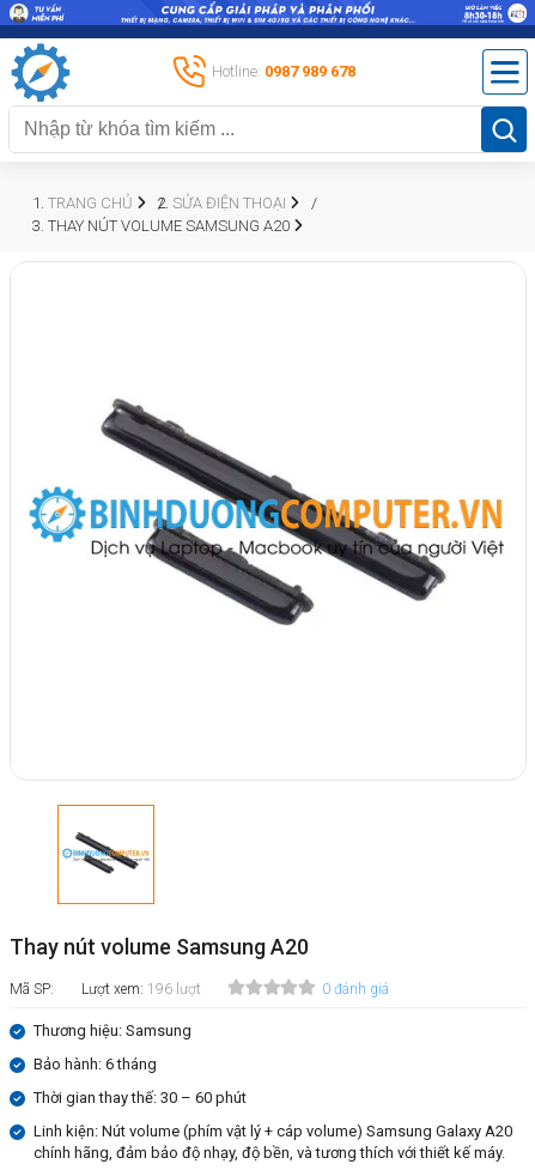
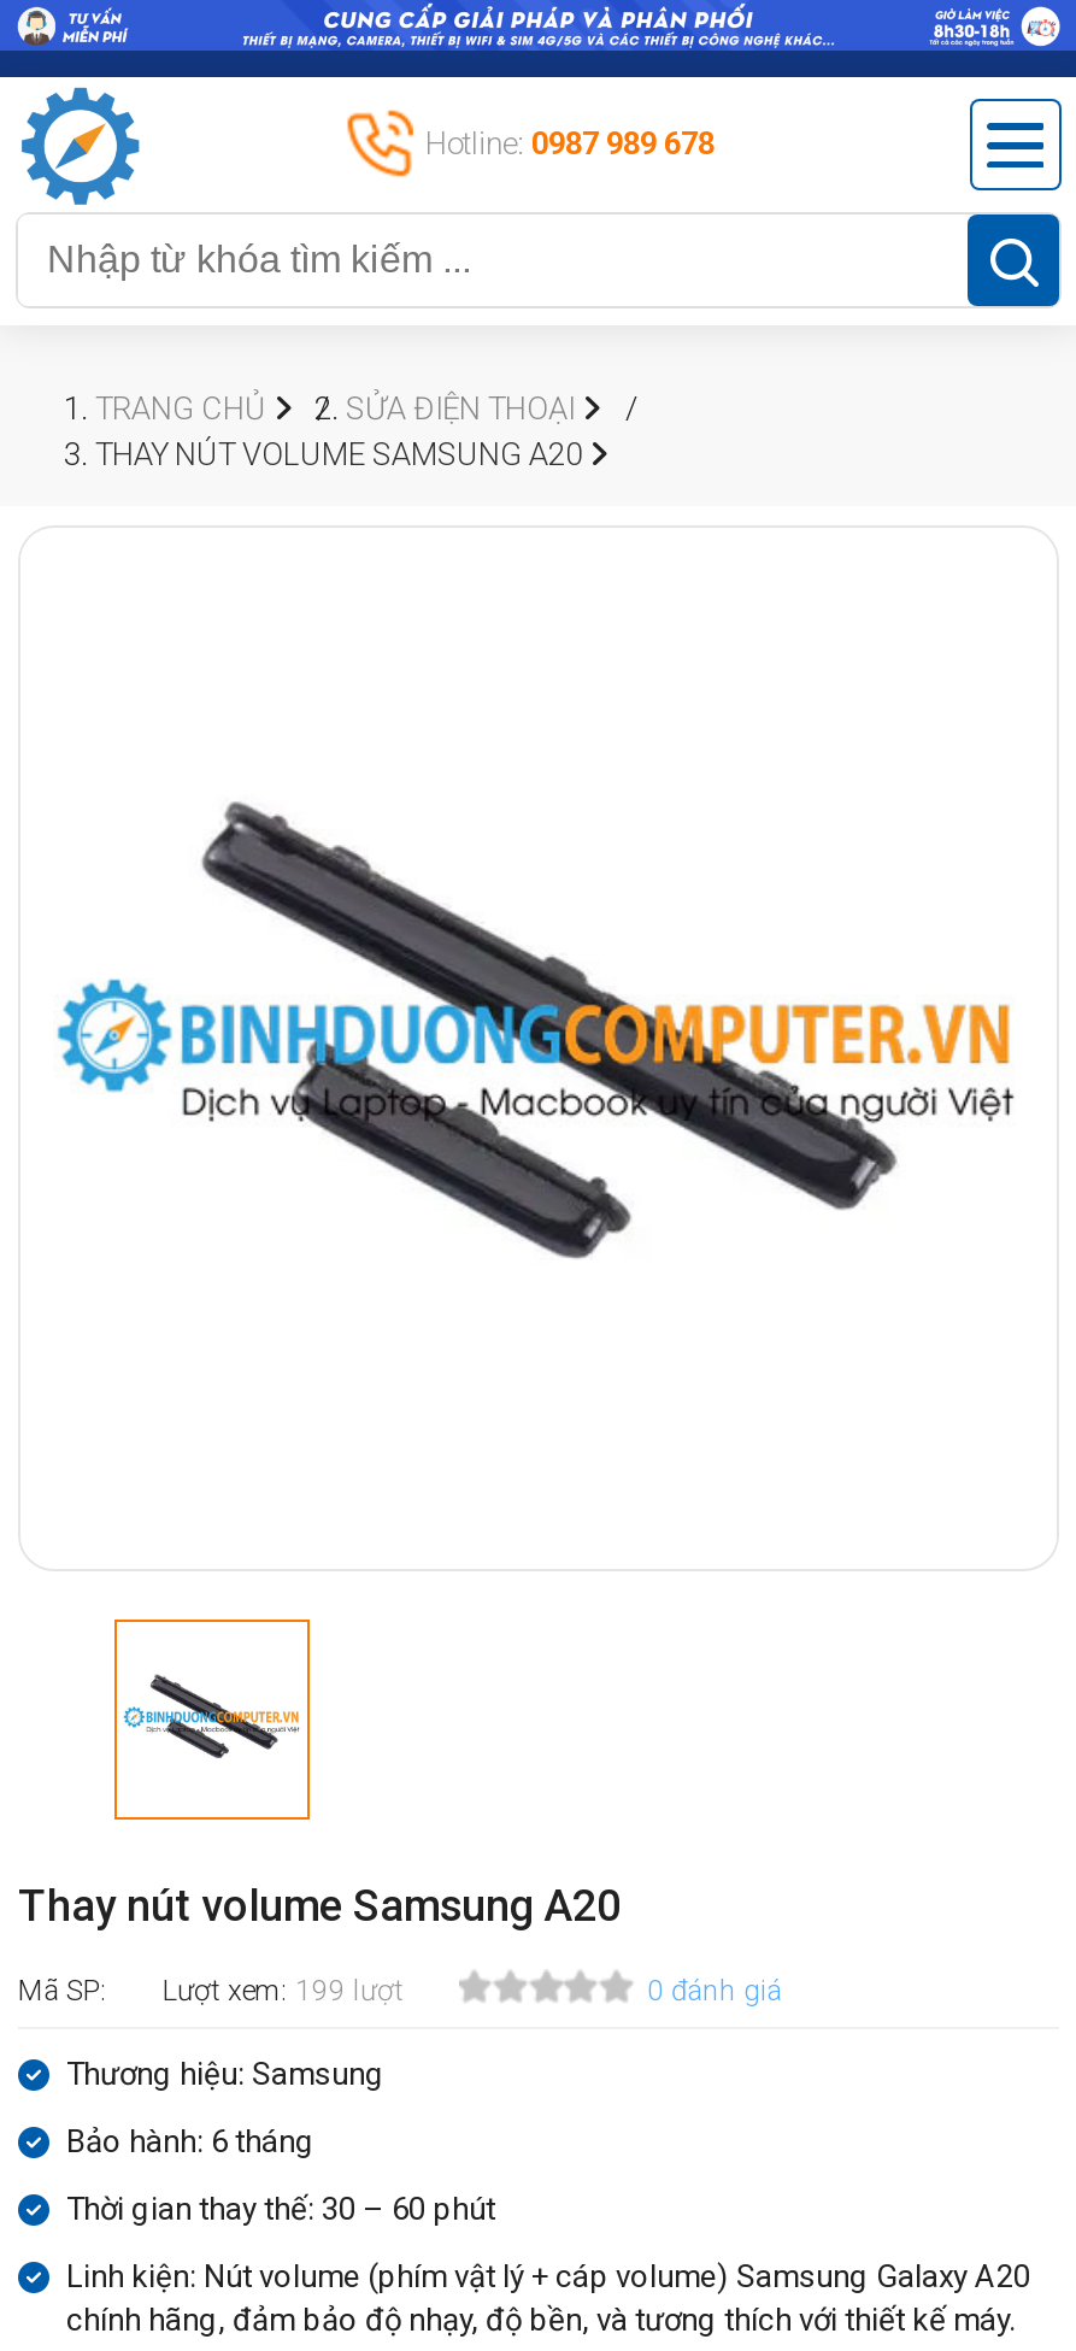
- Mã SP: Lượt xem: 196 lượt
+ Mã SP: Lượt xem: 199 lượt
